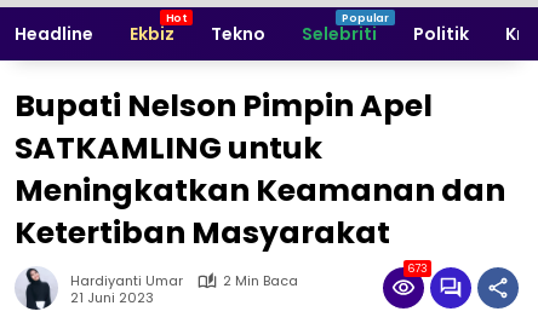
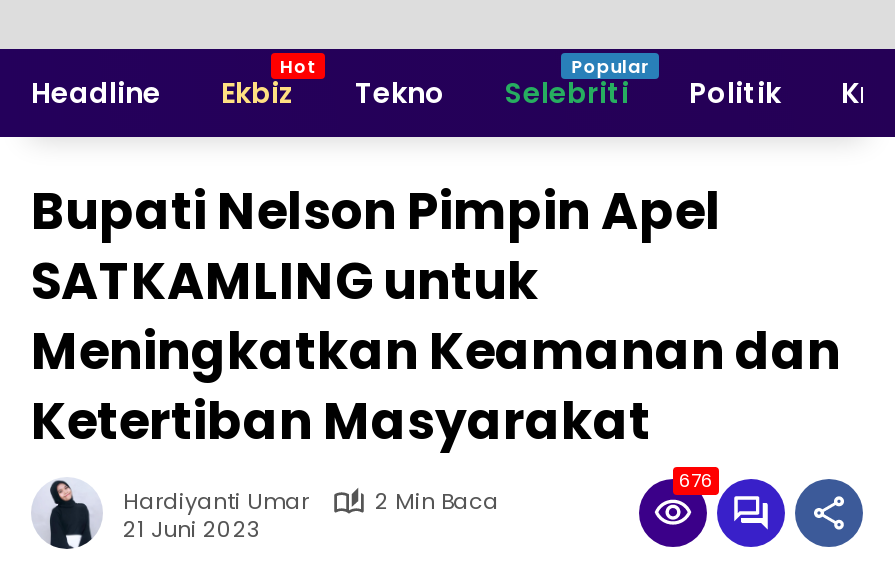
- 673
+ 676
